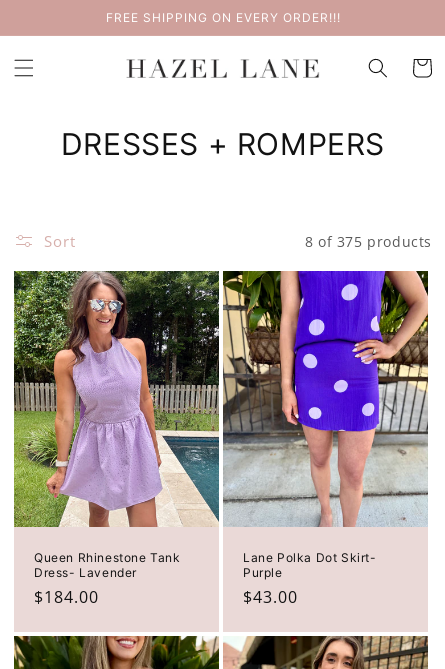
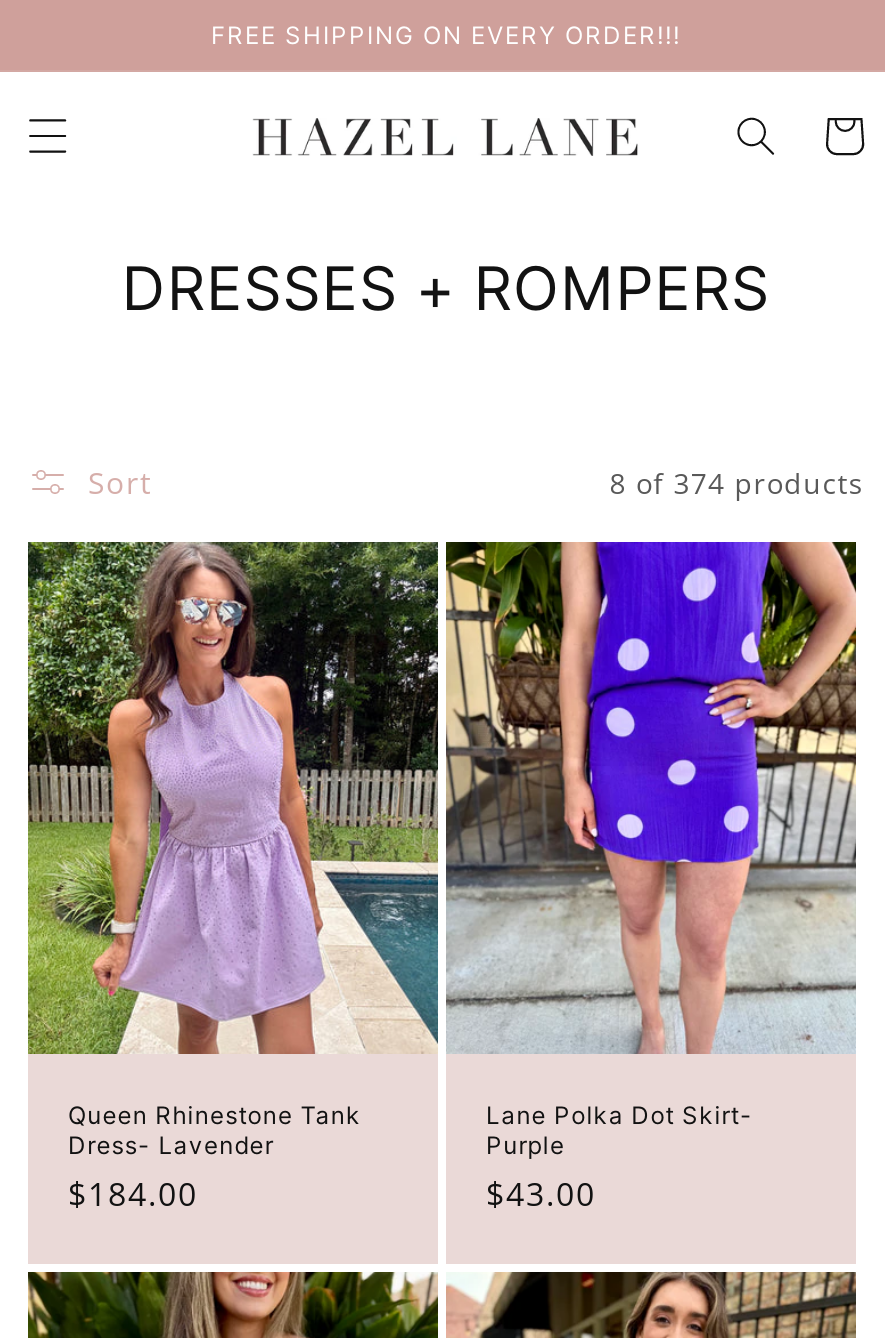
- 8 of 375 products
+ 8 of 374 products
